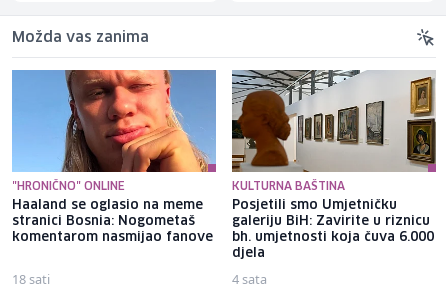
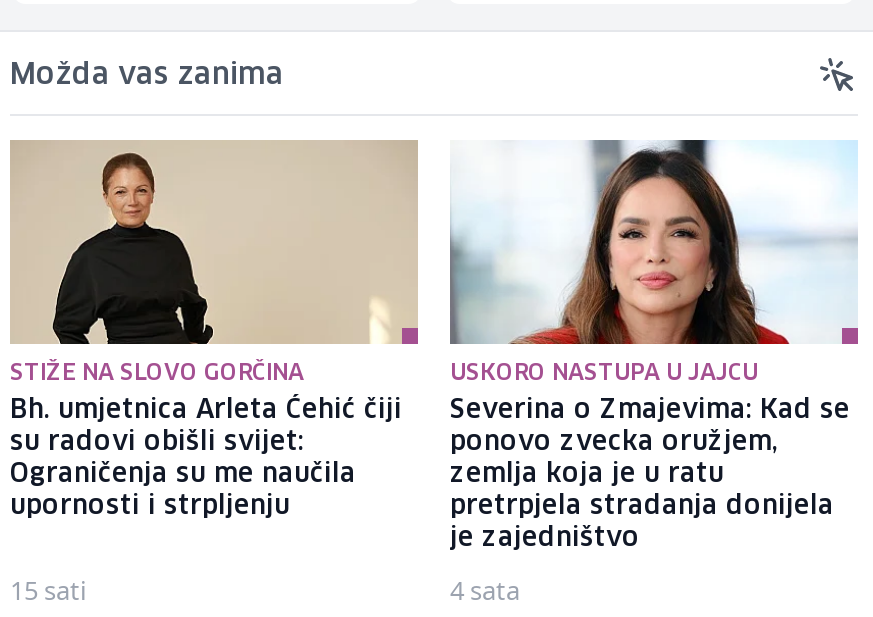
- [image]
- "HRONIČNO" ONLINE
+ [image]
+ STIŽE NA SLOVO GORČINA

- [image]
- KULTURNA BAŠTINA
+ [image]
+ USKORO NASTUPA U JAJCU

- Haaland se oglasio na meme
- stranici Bosnia: Nogometaš
- komentarom nasmijao fanove
+ Bh. umjetnica Arleta Ćehić čiji
+ su radovi obišli svijet:
+ Ograničenja su me naučila
+ upornosti i strpljenju

- Posjetili smo Umjetničku
- galeriju BiH: Zavirite u riznicu
- bh. umjetnosti koja čuva 6.000
- djela
+ Severina o Zmajevima: Kad se
+ ponovo zvecka oružjem,
+ zemlja koja je u ratu
+ pretrpjela stradanja donijela
+ je zajedništvo

- 18 sati
+ 15 sati
